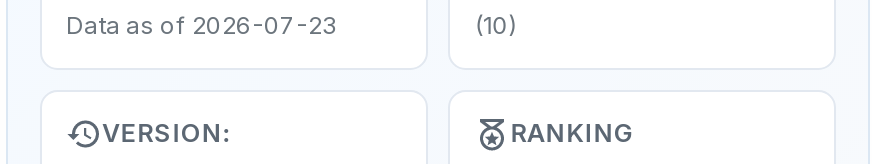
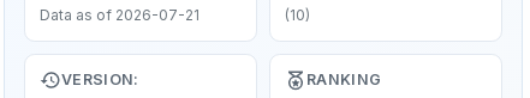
- Data as of 2026-07-23
+ Data as of 2026-07-21
